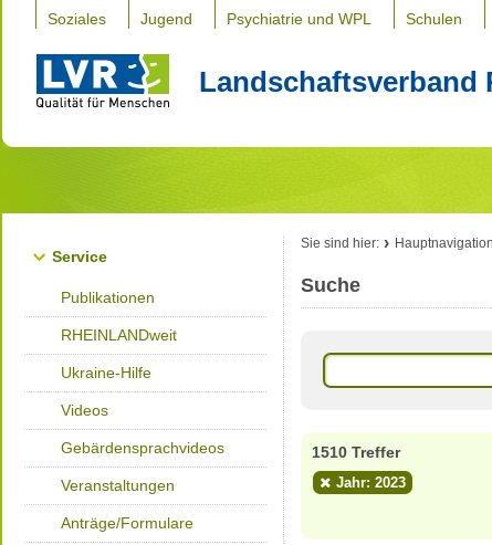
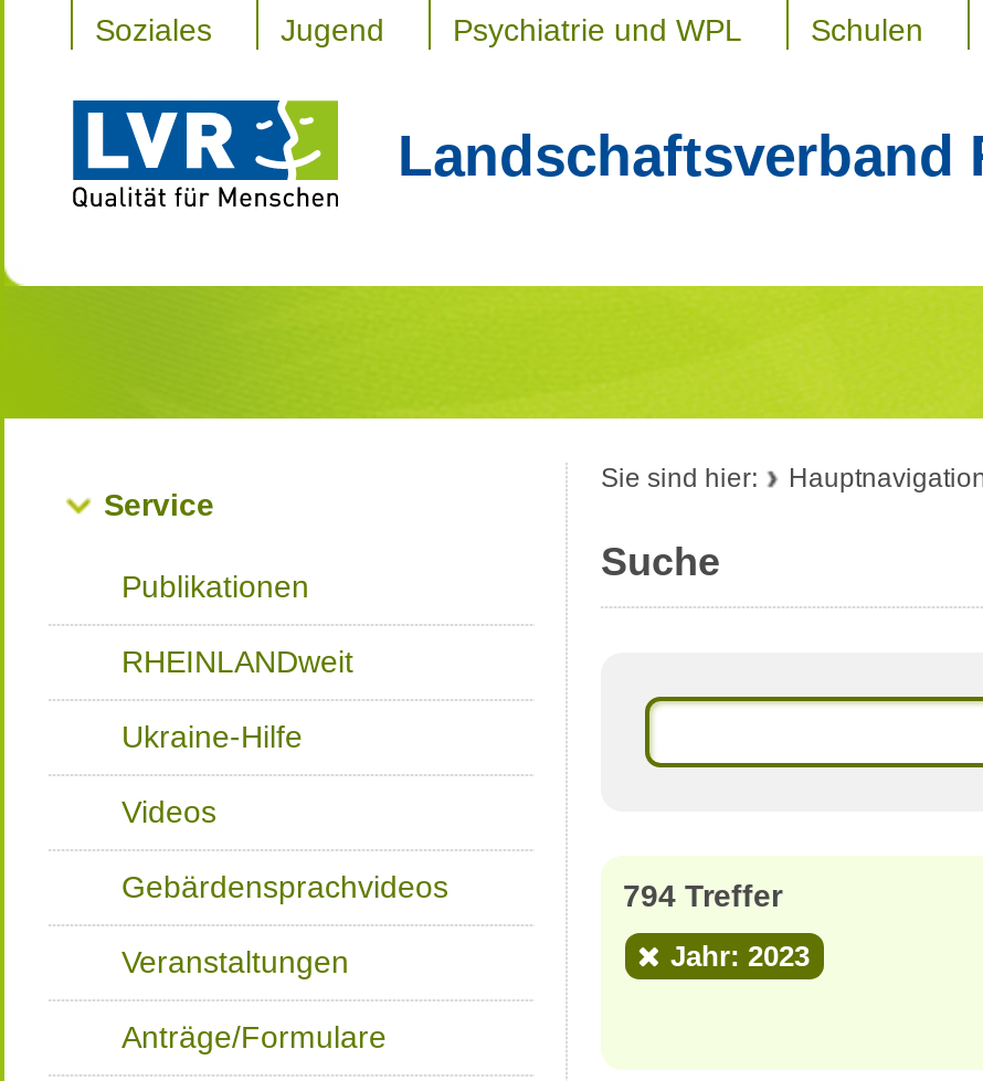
- 1510 Treffer
+ 794 Treffer
